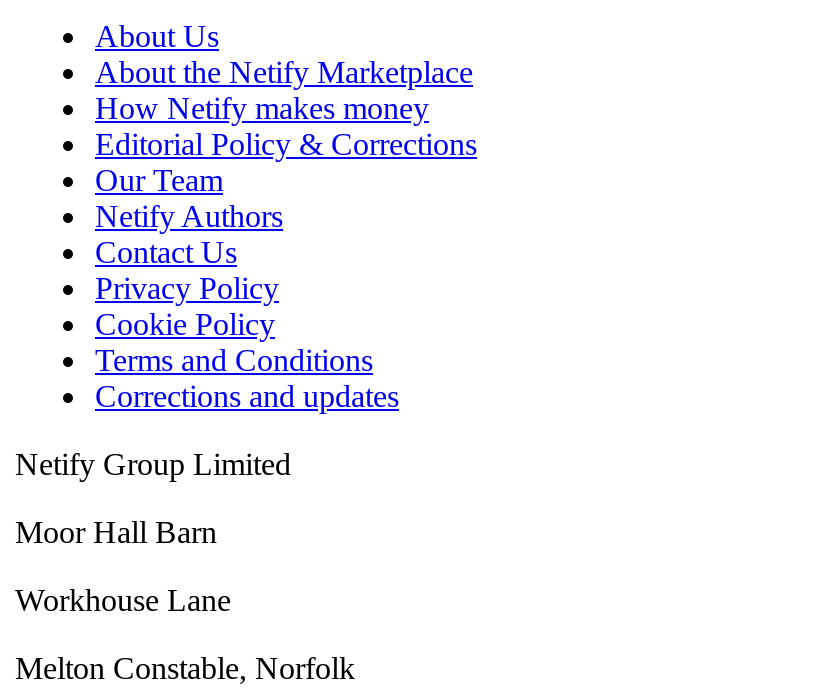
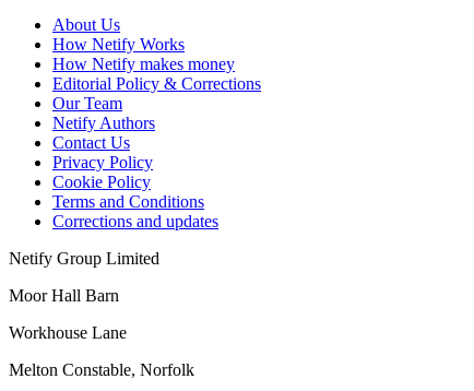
- About the Netify Marketplace
+ How Netify Works
